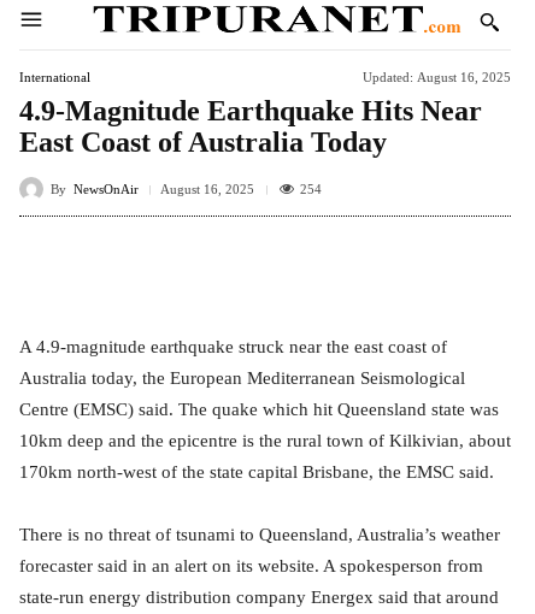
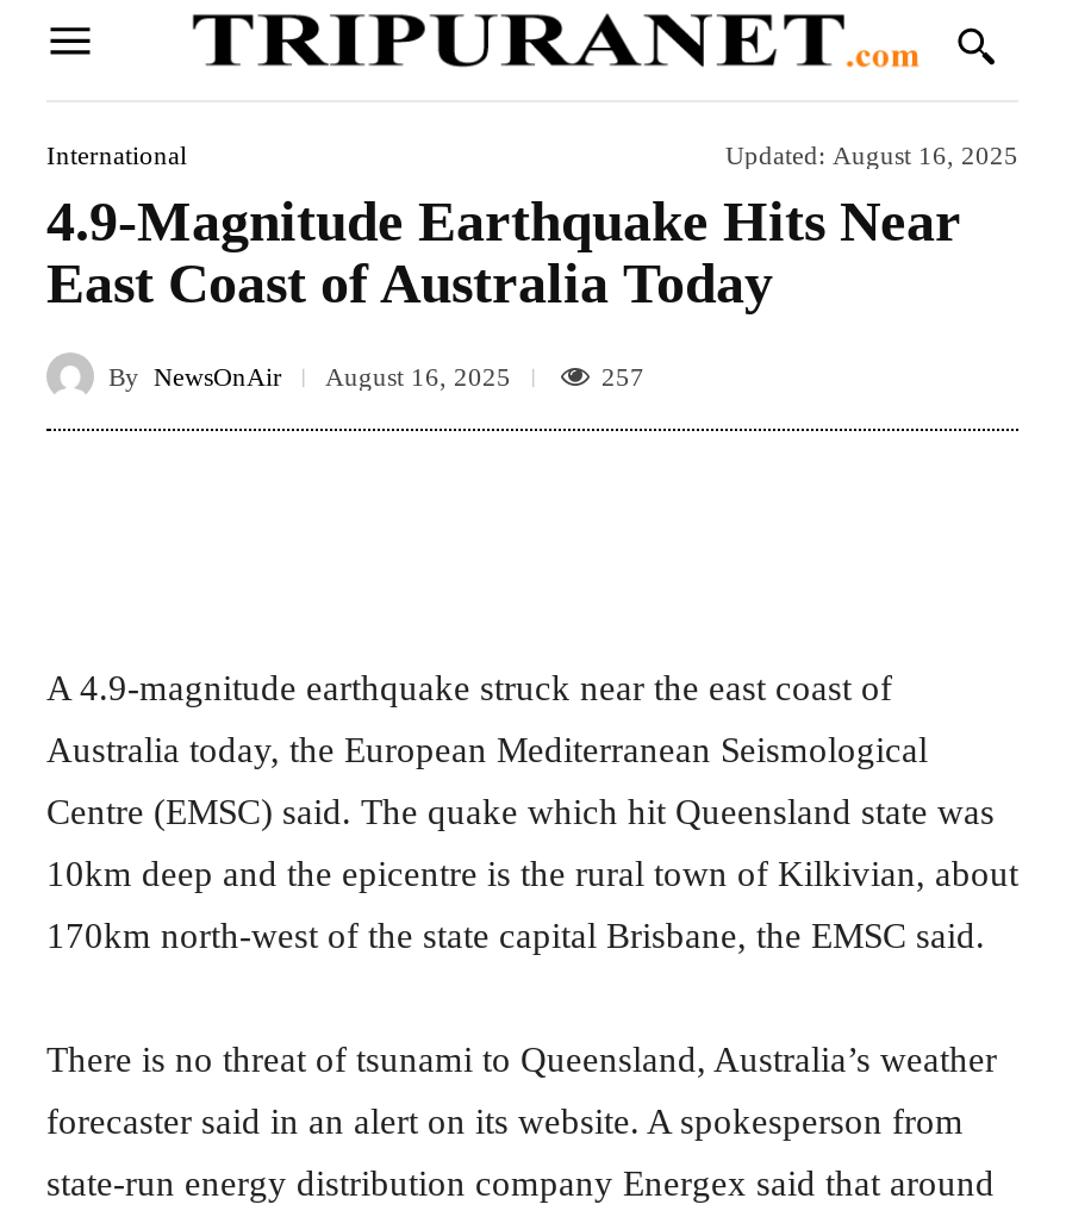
- 254
+ 257
